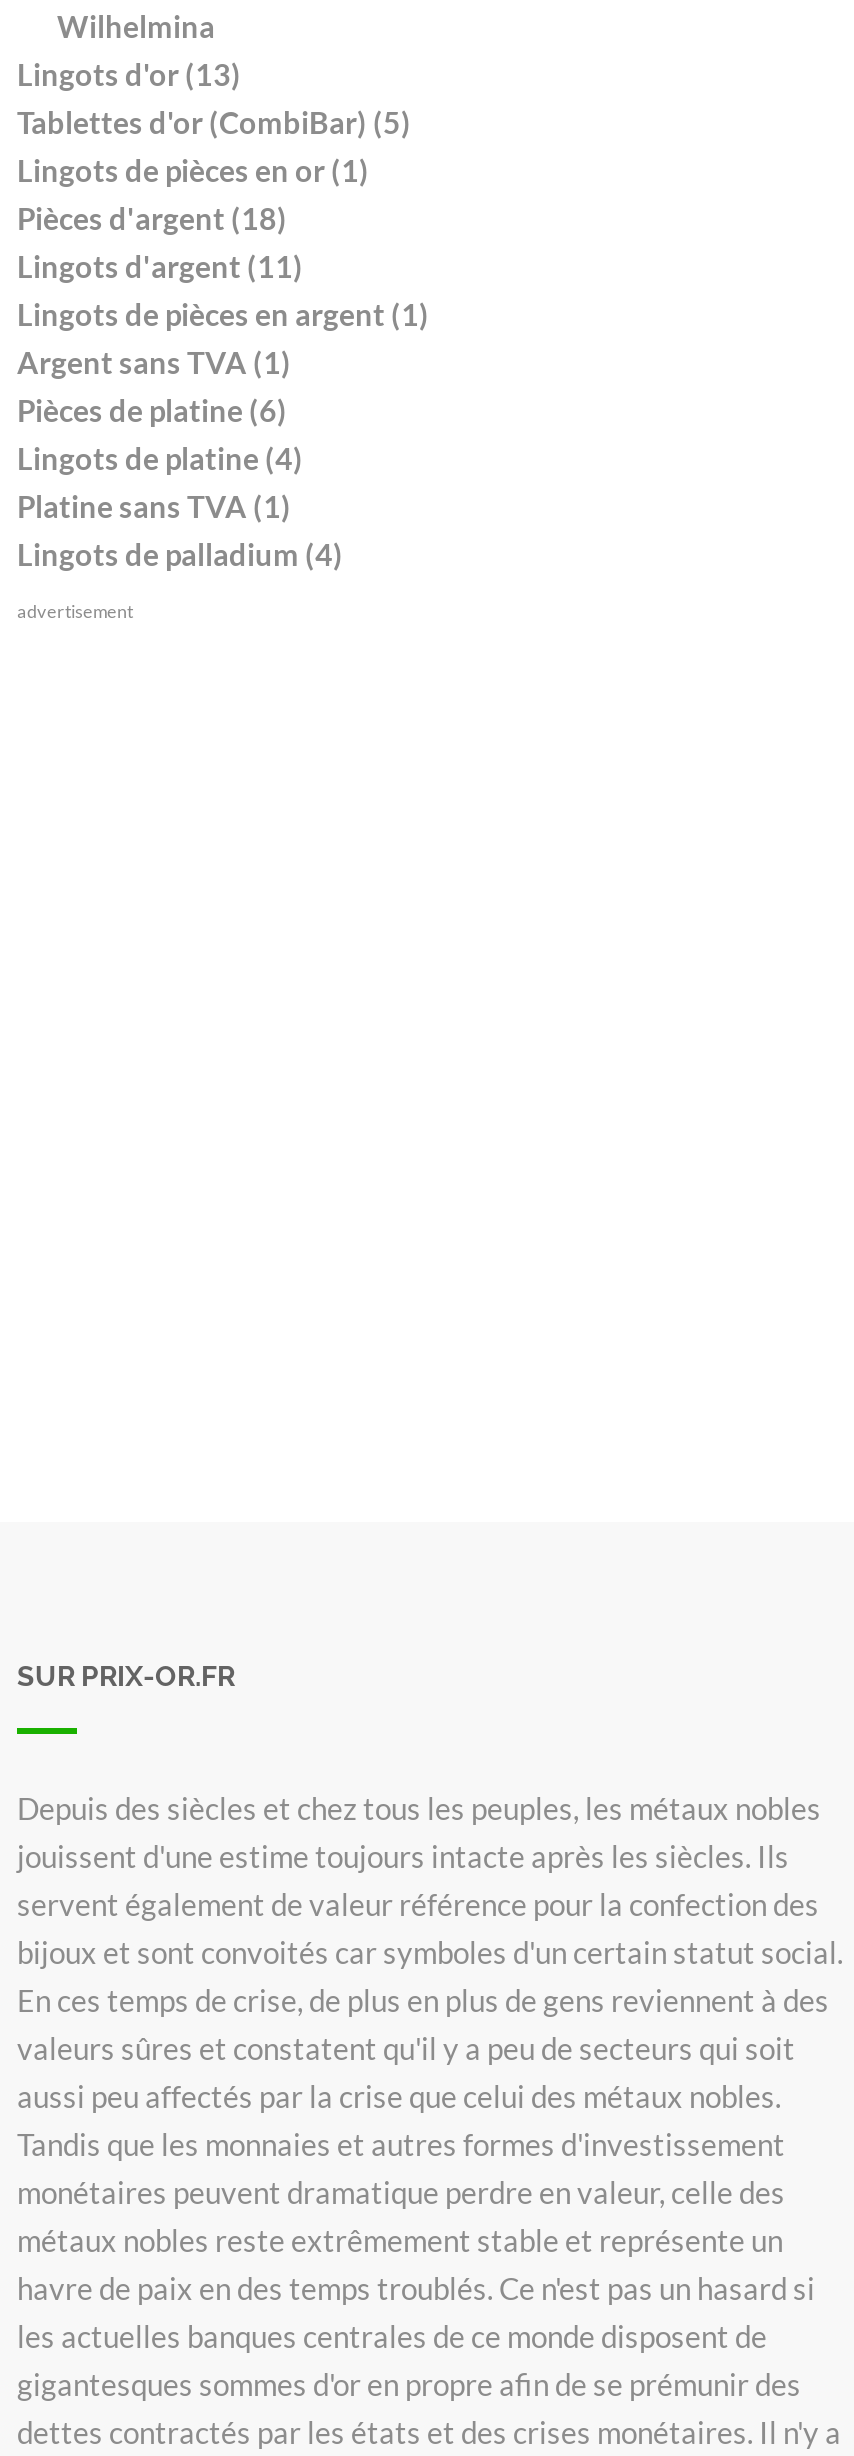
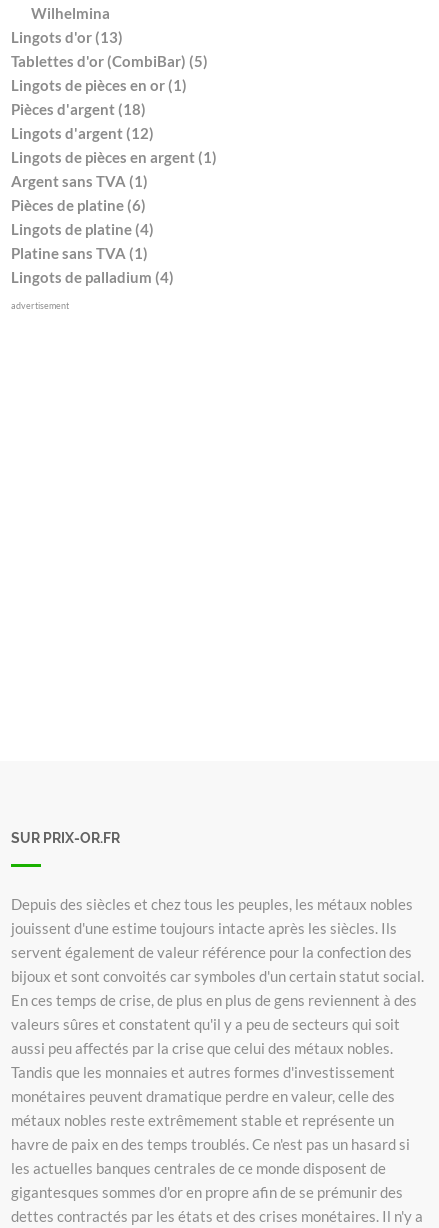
- Lingots d'argent (11)
+ Lingots d'argent (12)
